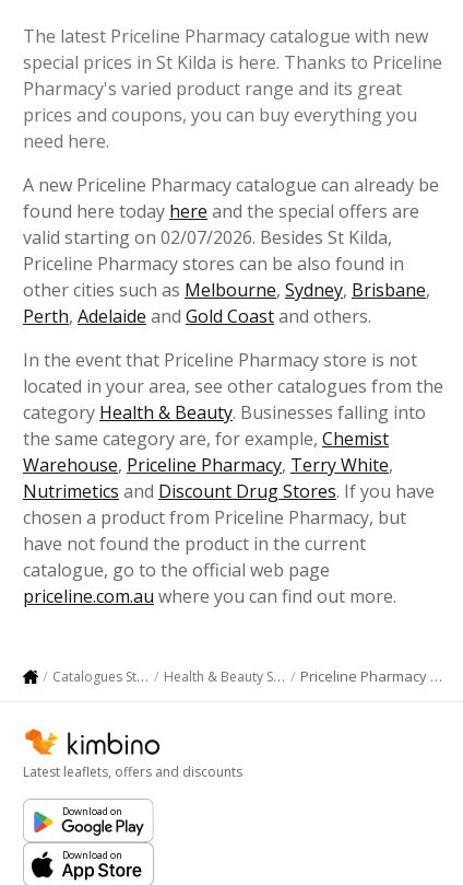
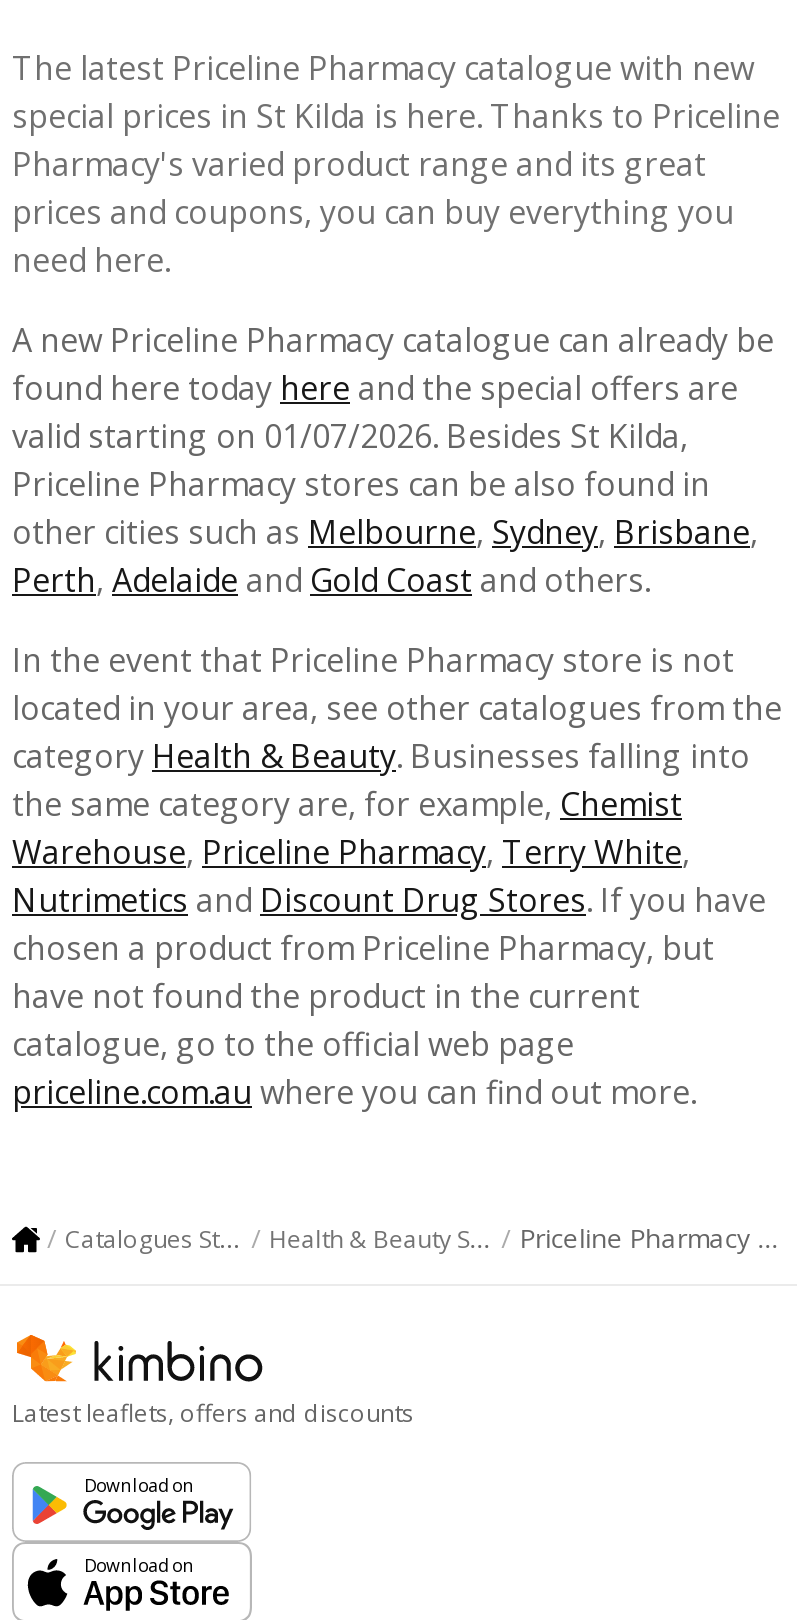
- valid starting on 02/07/2026. Besides St Kilda,
+ valid starting on 01/07/2026. Besides St Kilda,
